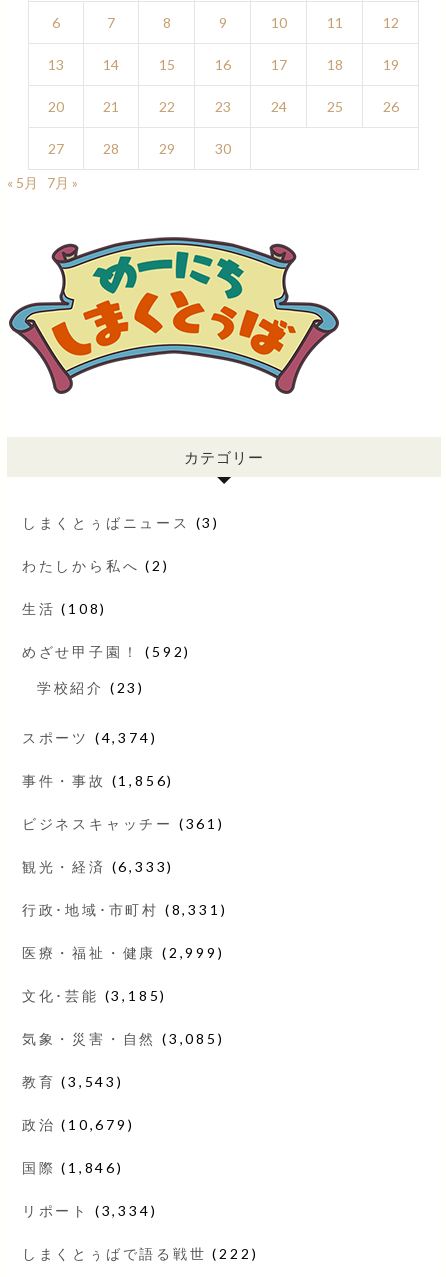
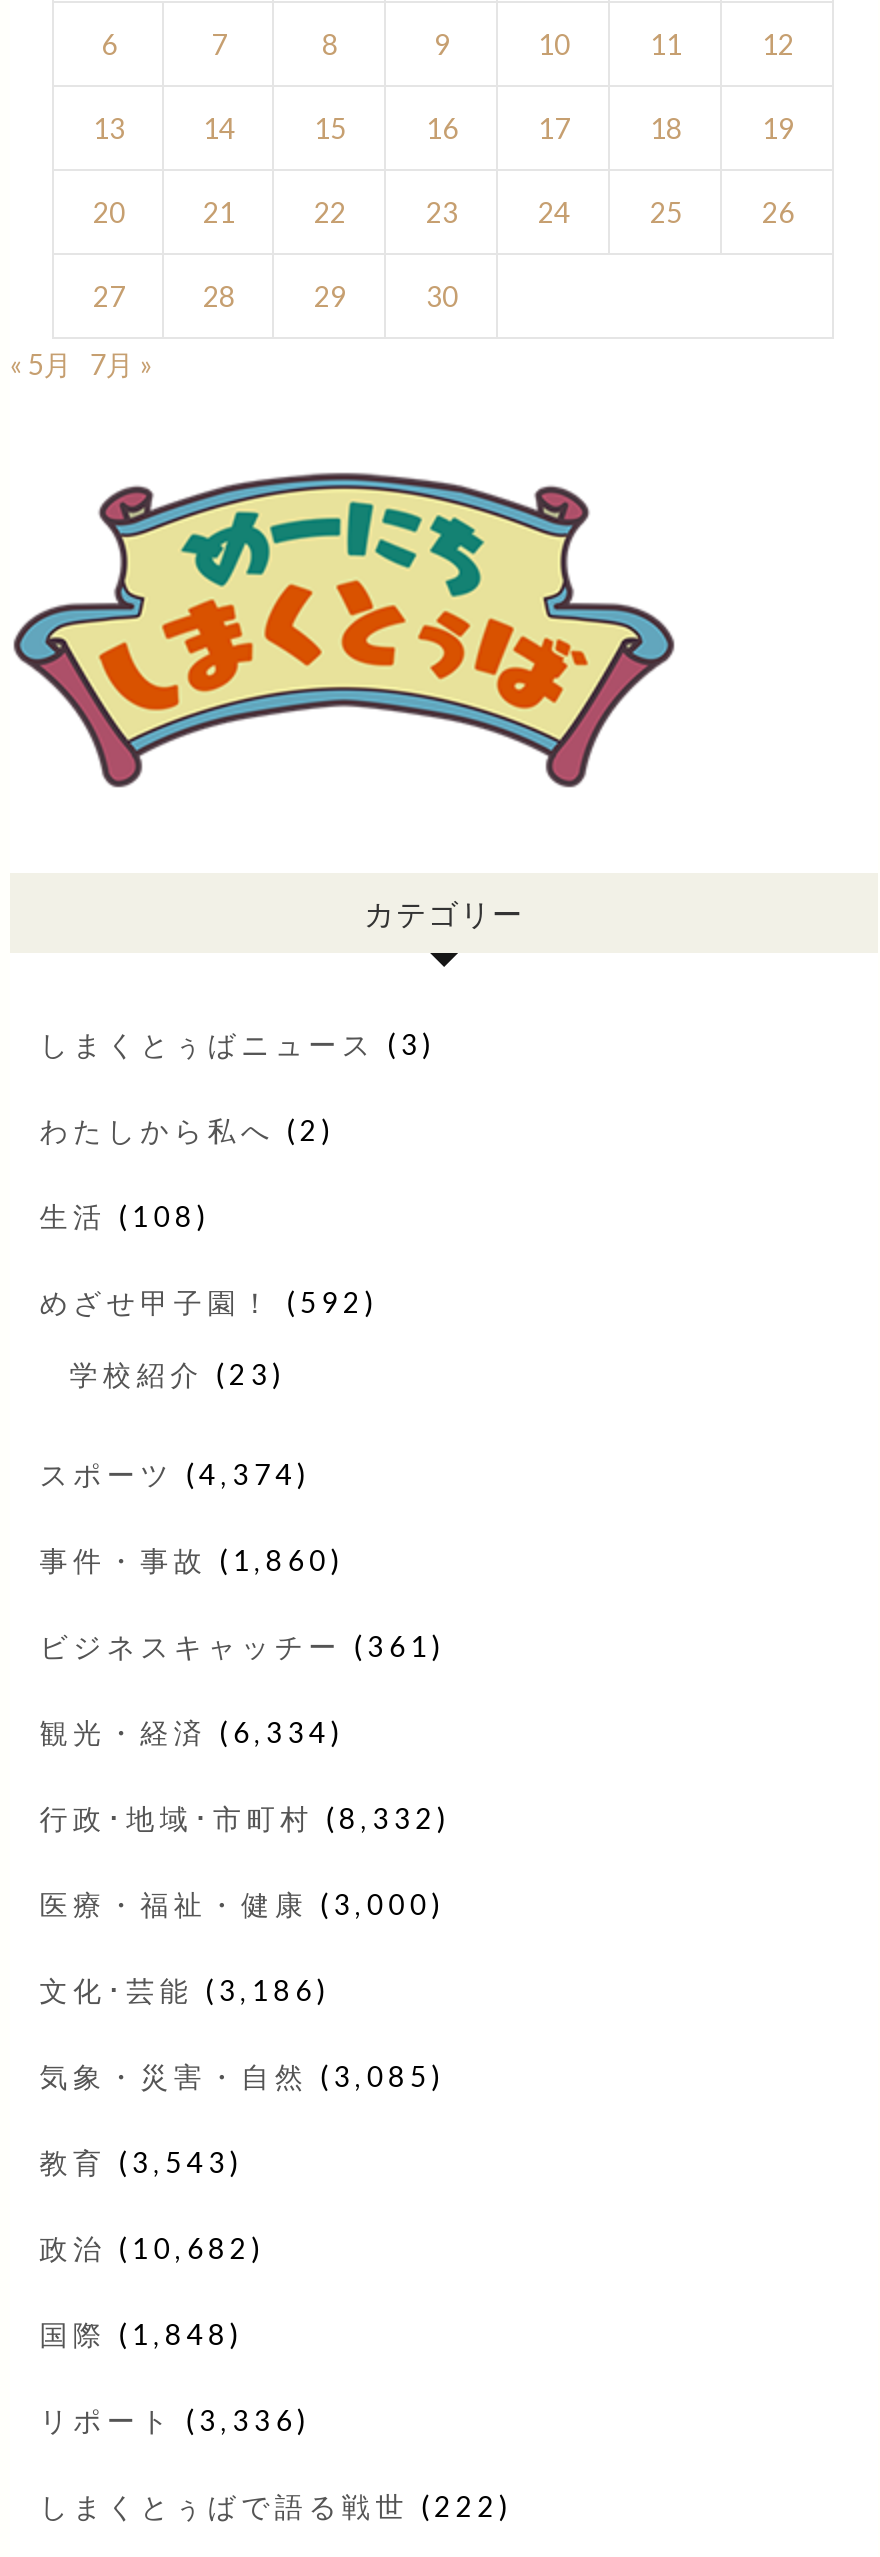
- 事件・事故(1,856)
+ 事件・事故(1,860)

- 観光・経済(6,333)
+ 観光・経済(6,334)

- 行政･地域･市町村(8,331)
+ 行政･地域･市町村(8,332)

- 医療・福祉・健康(2,999)
+ 医療・福祉・健康(3,000)

- 文化･芸能(3,185)
+ 文化･芸能(3,186)

- 政治(10,679)
+ 政治(10,682)

- 国際(1,846)
+ 国際(1,848)

- リポート(3,334)
+ リポート(3,336)
